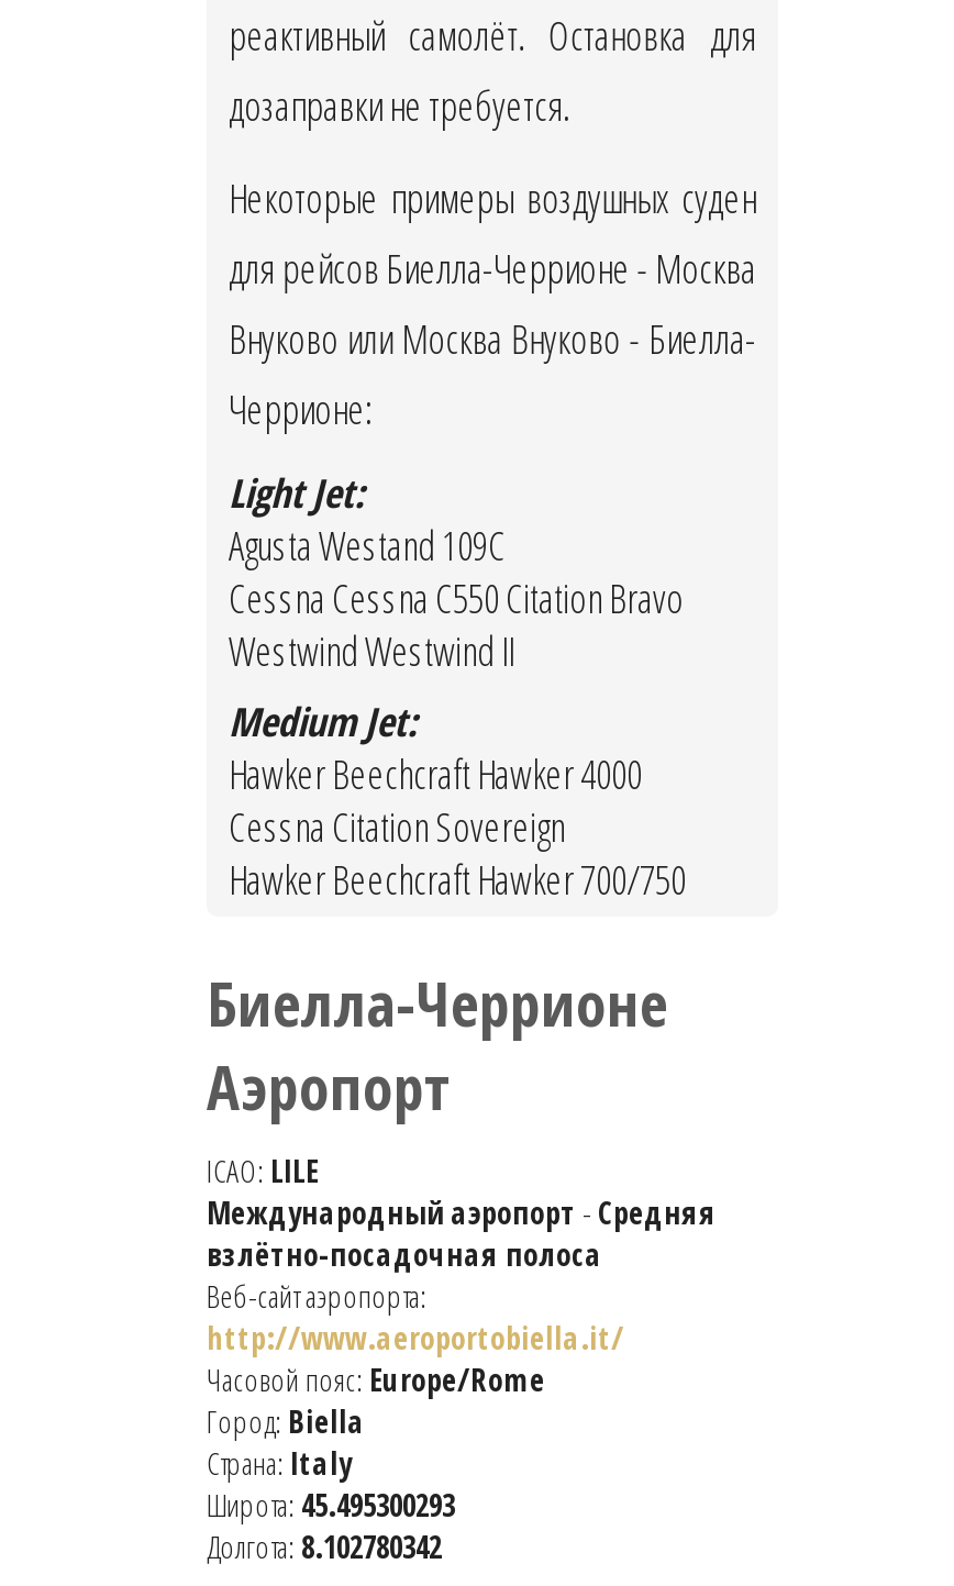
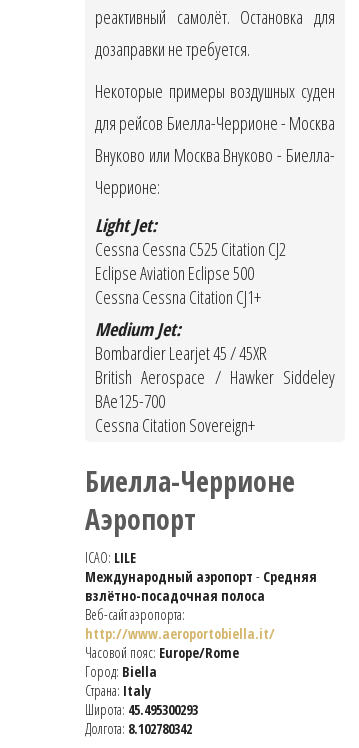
- Agusta Westand 109C
- Cessna Cessna C550 Citation Bravo
- Westwind Westwind II
+ Cessna Cessna C525 Citation CJ2
+ Eclipse Aviation Eclipse 500
+ Cessna Cessna Citation CJ1+

- Hawker Beechcraft Hawker 4000
- Cessna Citation Sovereign
- Hawker Beechcraft Hawker 700/750
+ Bombardier Learjet 45 / 45XR
+ British Aerospace / Hawker Siddeley
+ BAe125-700
+ Cessna Citation Sovereign+
